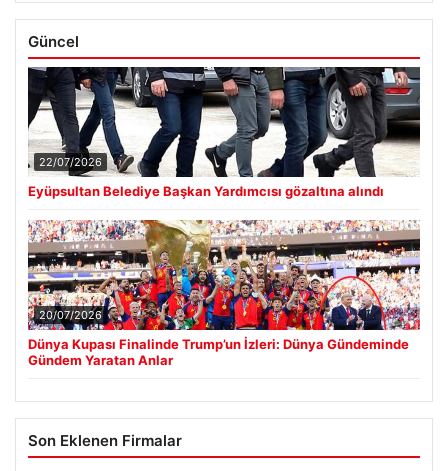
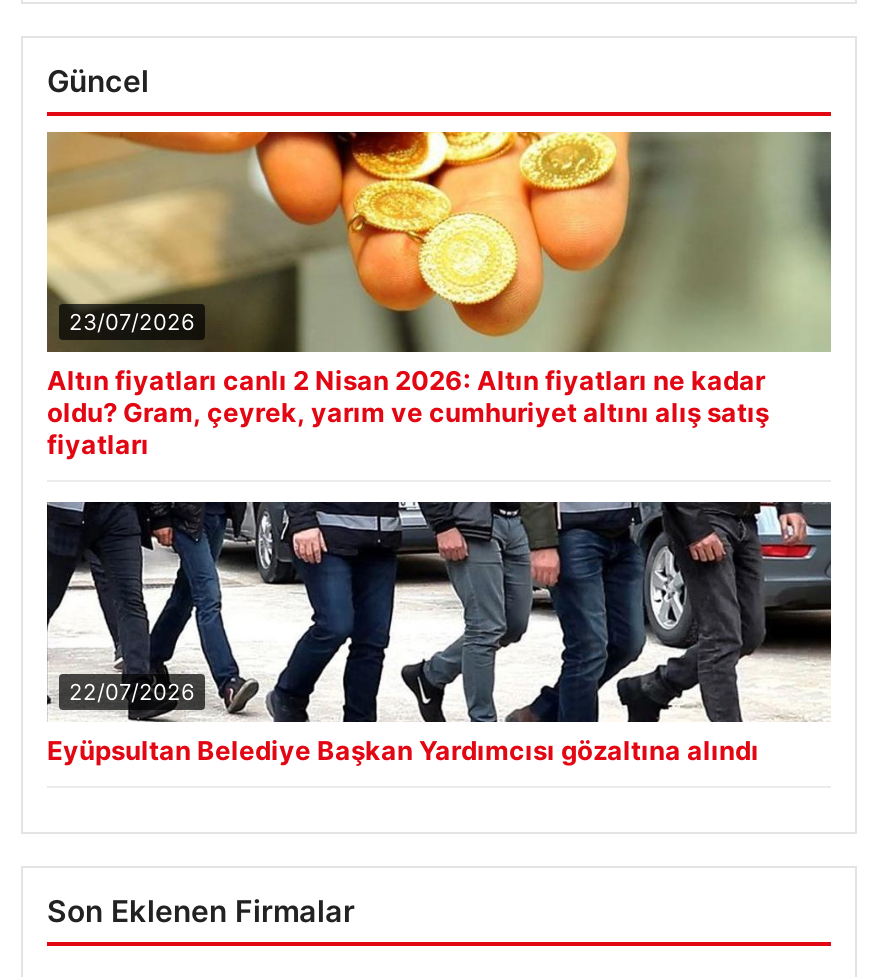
+ [image]
+ 23/07/2026
+ Altın fiyatları canlı 2 Nisan 2026: Altın fiyatları ne kadar
+ oldu? Gram, çeyrek, yarım ve cumhuriyet altını alış satış
+ fiyatları

moved down: [image] | 22/07/2026 | Eyüpsultan Belediye Başkan Yardımcısı gözaltına alındı

- [image]
- 20/07/2026
- Dünya Kupası Finalinde Trump’un İzleri: Dünya Gündeminde
- Gündem Yaratan Anlar
